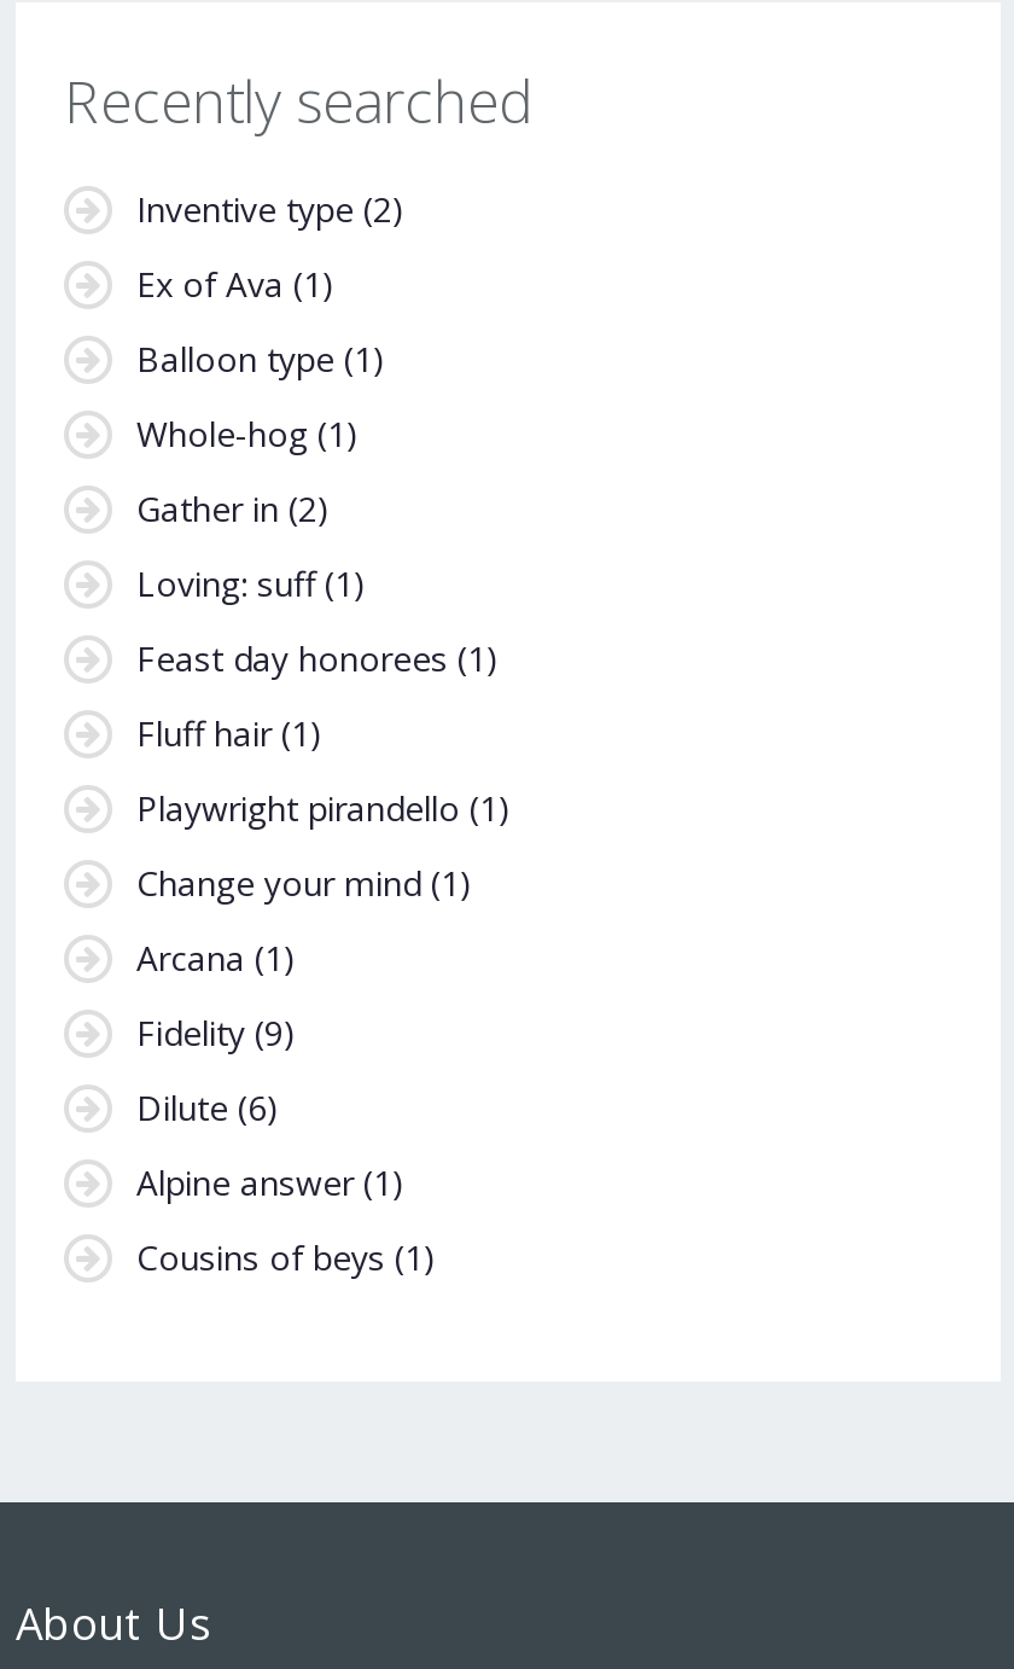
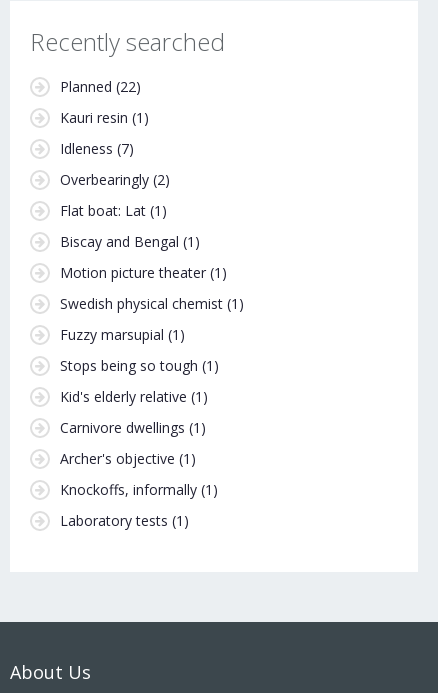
- Inventive type (2)
+ Planned (22)

- Ex of Ava (1)
+ Kauri resin (1)

- Balloon type (1)
+ Idleness (7)

- Whole-hog (1)
+ Overbearingly (2)

- Gather in (2)
+ Flat boat: Lat (1)

- Loving: suff (1)
+ Biscay and Bengal (1)

- Feast day honorees (1)
+ Motion picture theater (1)

- Fluff hair (1)
+ Swedish physical chemist (1)

- Playwright pirandello (1)
+ Fuzzy marsupial (1)

- Change your mind (1)
+ Stops being so tough (1)

- Arcana (1)
+ Kid's elderly relative (1)

- Fidelity (9)
+ Carnivore dwellings (1)

- Dilute (6)
+ Archer's objective (1)

- Alpine answer (1)
+ Knockoffs, informally (1)

- Cousins of beys (1)
+ Laboratory tests (1)
